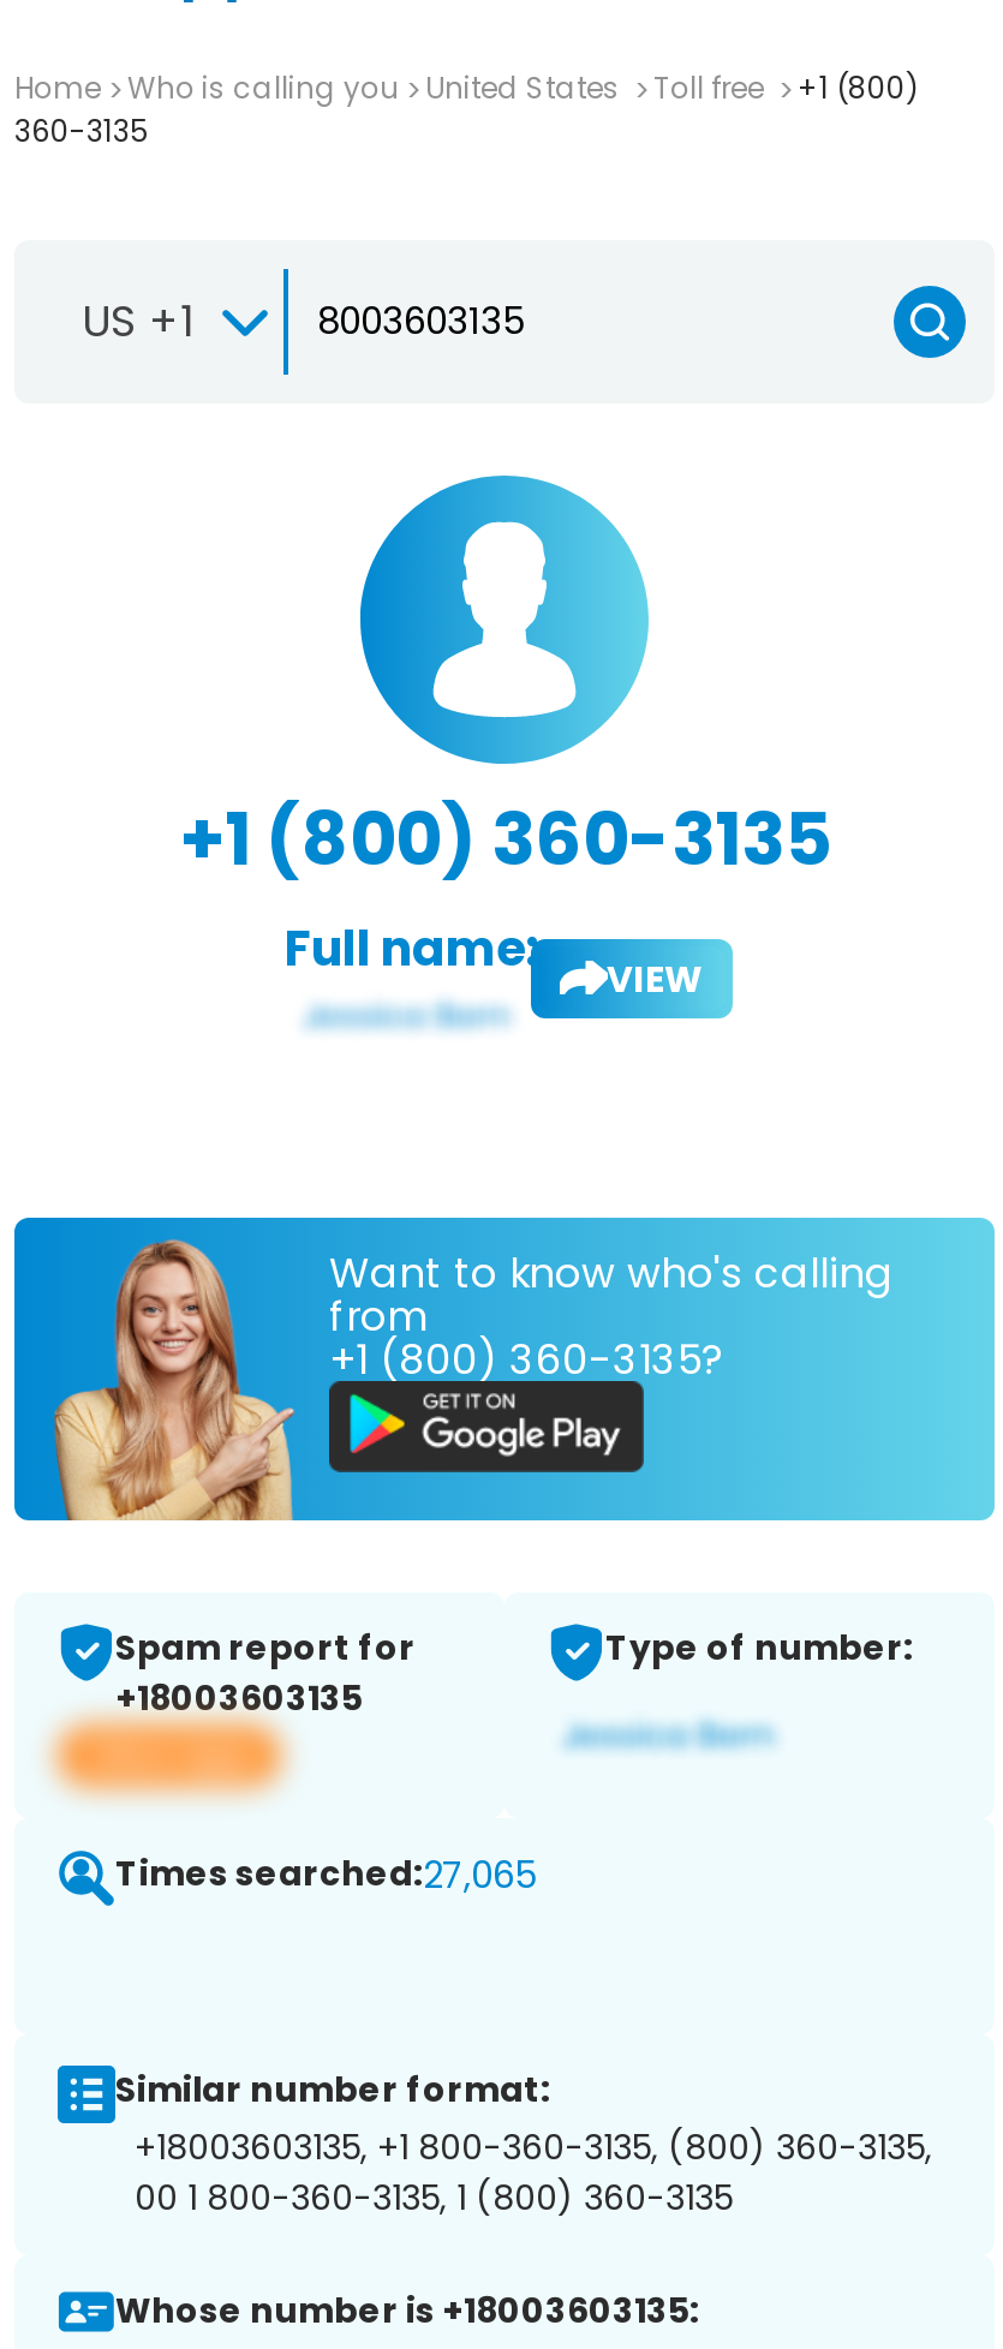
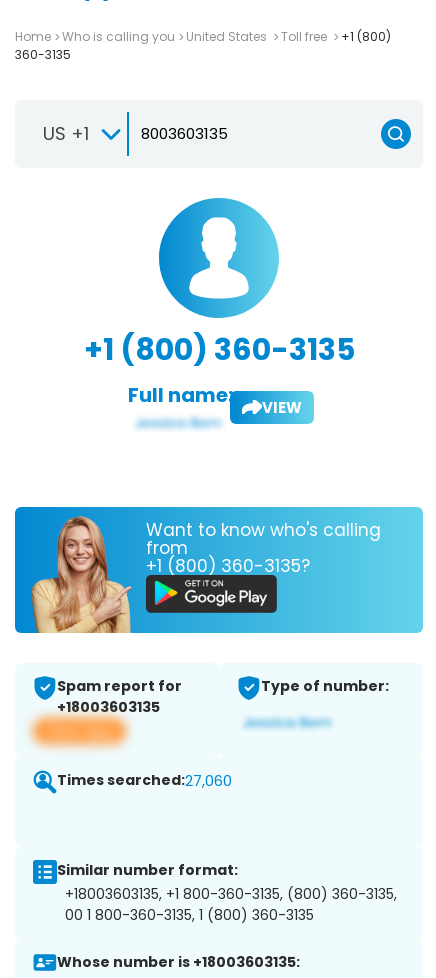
- Times searched:27,065
+ Times searched:27,060
